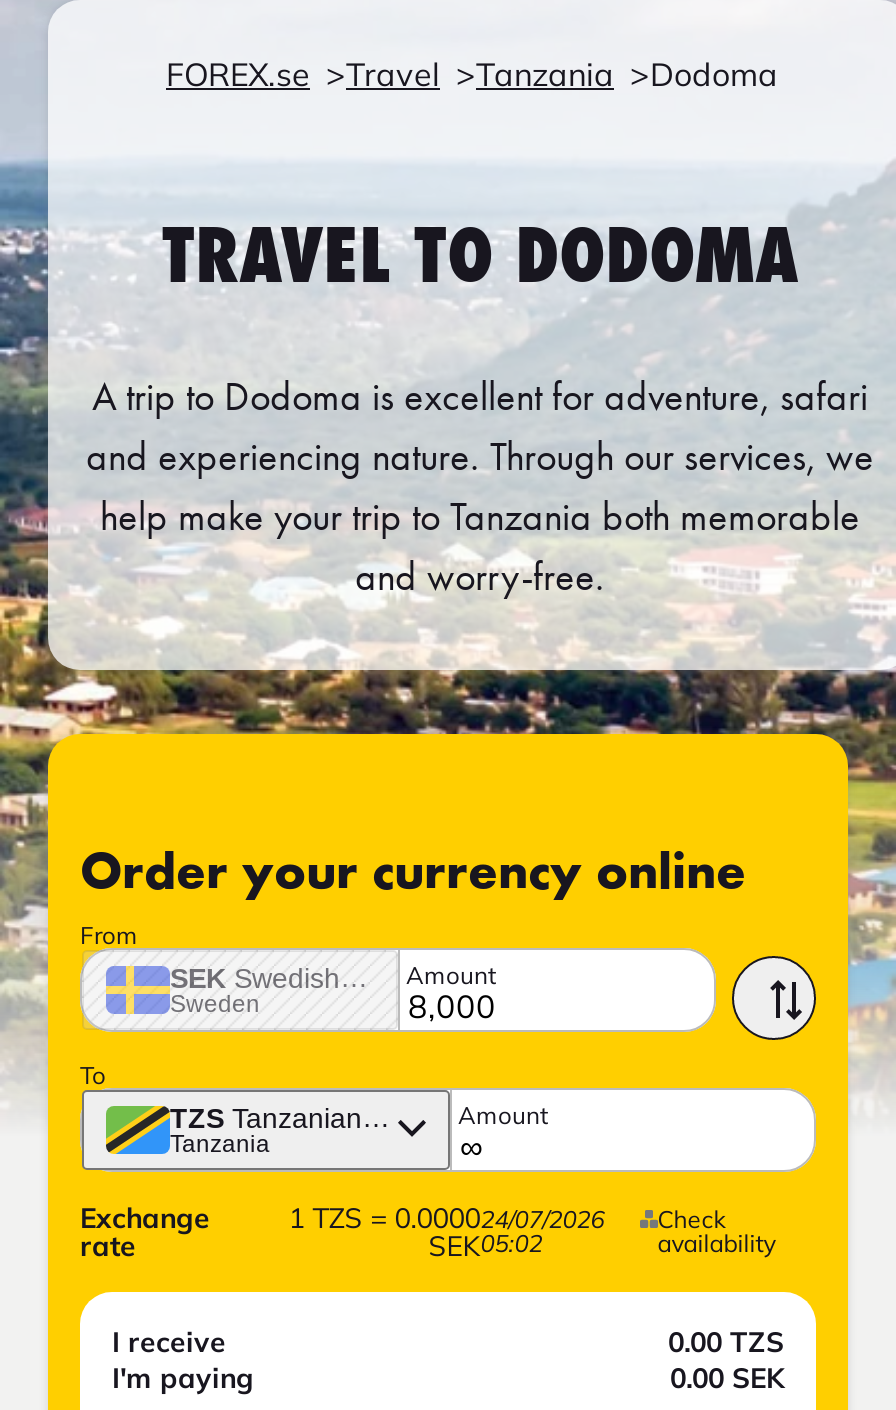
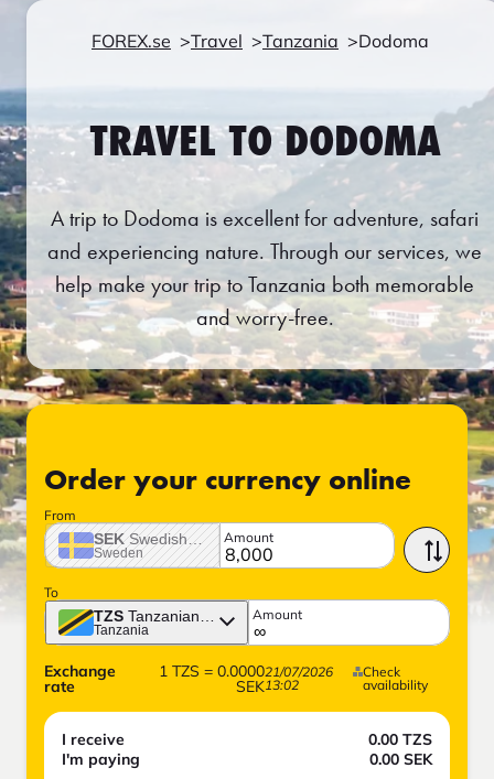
- 1 TZS = 0.0000 24/07/2026 Check
+ 1 TZS = 0.0000 21/07/2026 Check

- SEK 05:02
+ SEK 13:02
